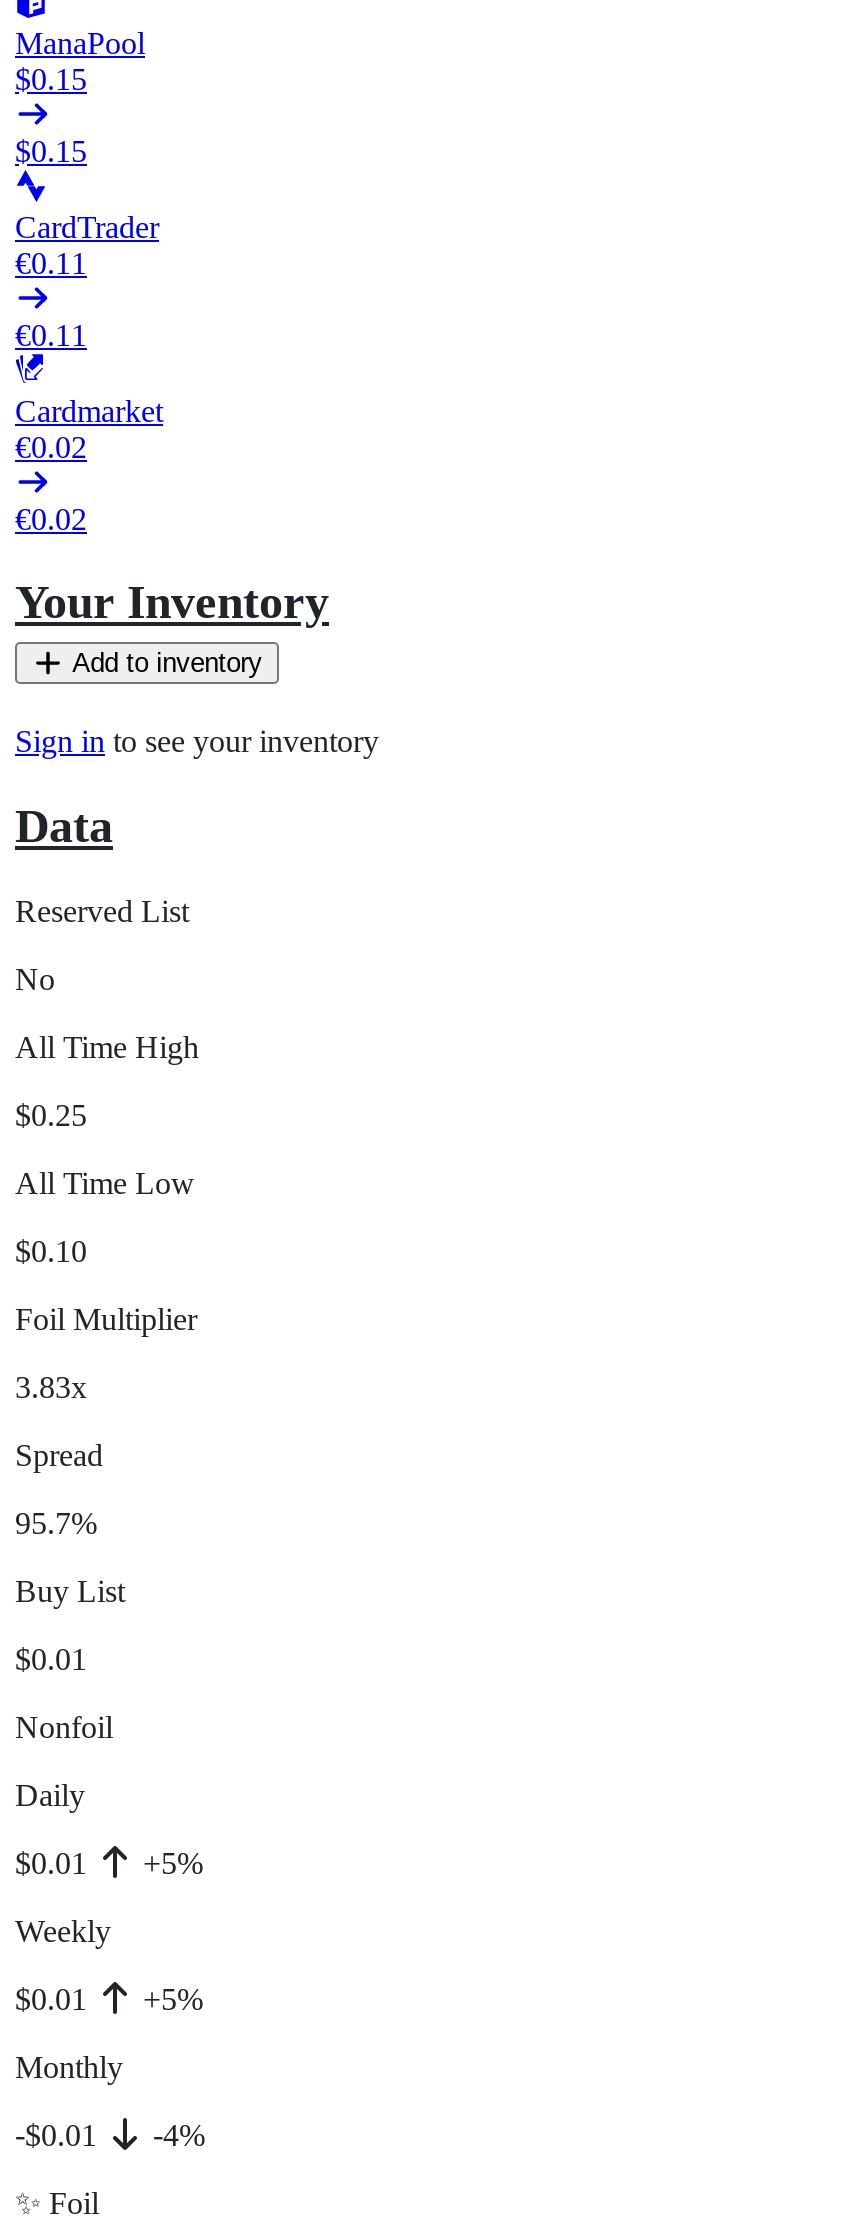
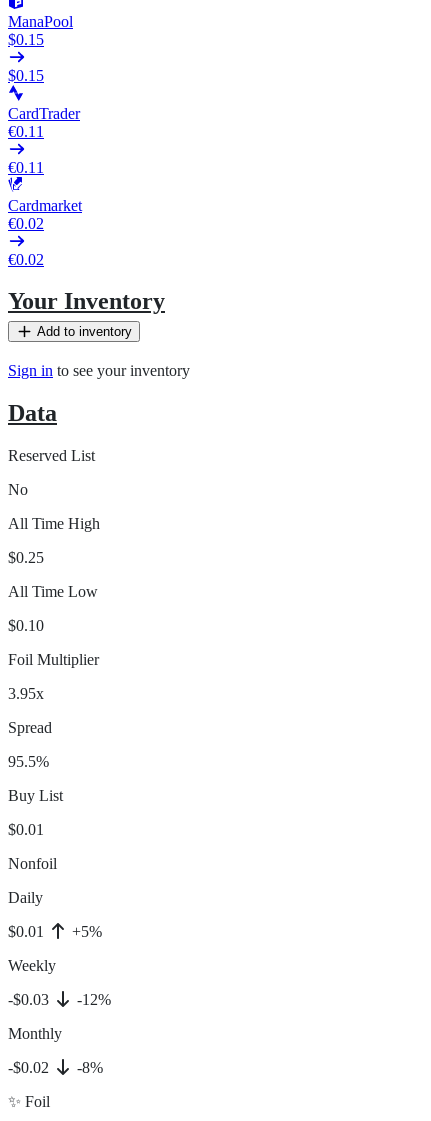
- 3.83x
+ 3.95x

- 95.7%
+ 95.5%

- $0.01
+ -$0.03

- +5%
+ -12%

- -$0.01
+ -$0.02

- -4%
+ -8%
